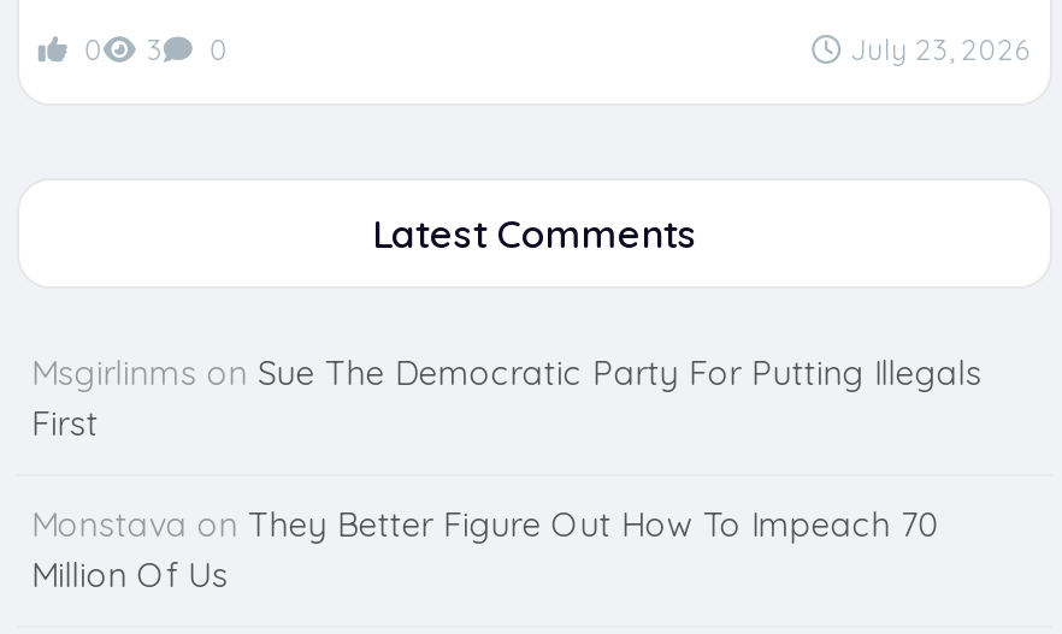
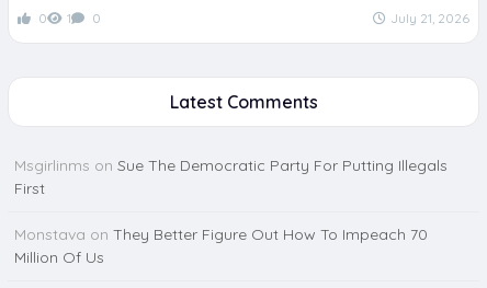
- 3
+ 1

- July 23, 2026
+ July 21, 2026
